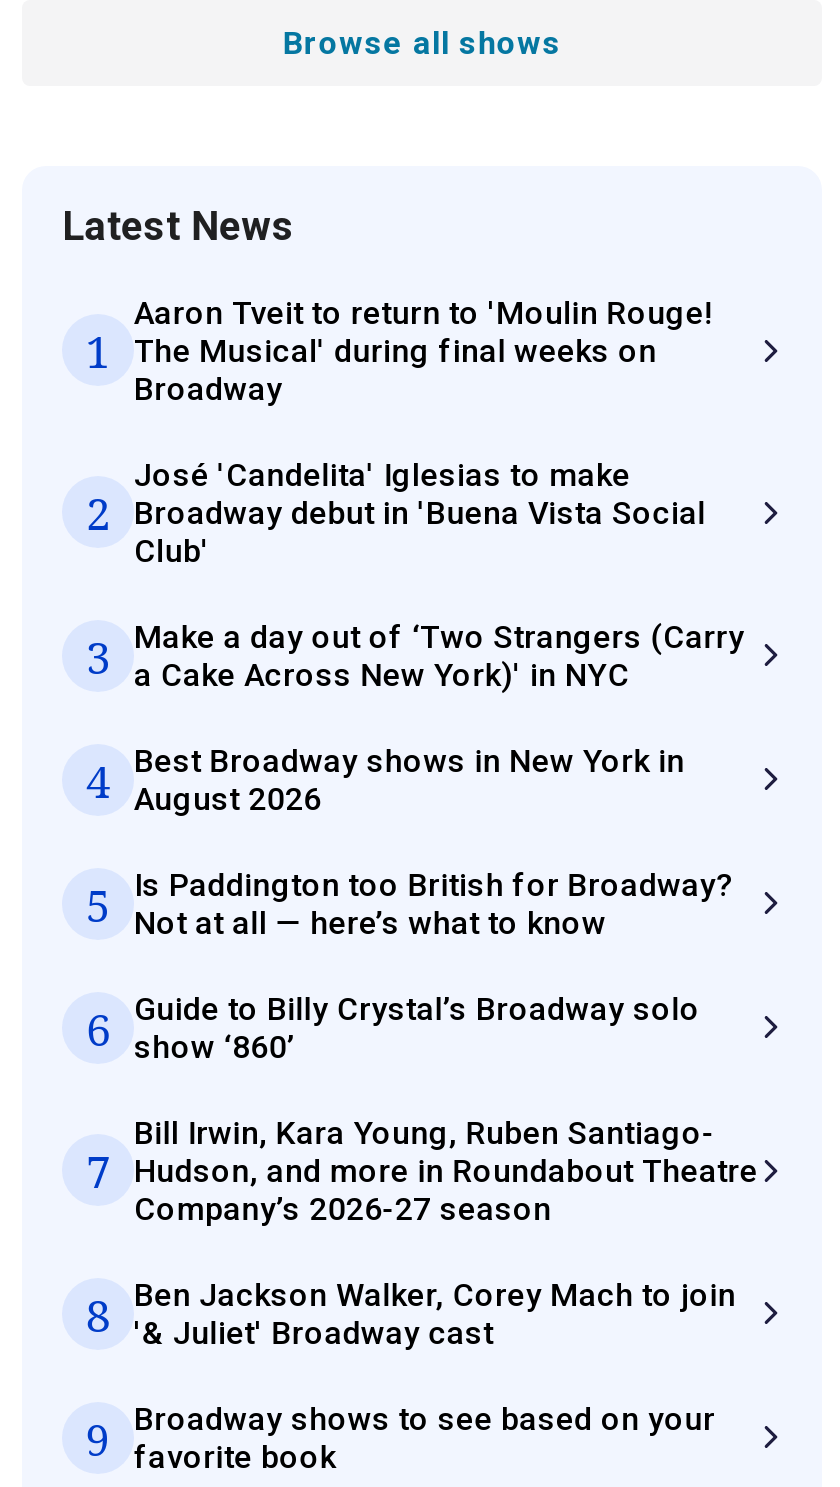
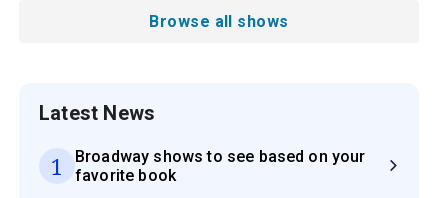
- Aaron Tveit to return to 'Moulin Rouge!
- The Musical' during final weeks on
- Broadway
- 2

- José 'Candelita' Iglesias to make
- Broadway debut in 'Buena Vista Social
- Club'
- 3
- Make a day out of ‘Two Strangers (Carry
- a Cake Across New York)' in NYC
- 4
- Best Broadway shows in New York in
- August 2026
- 5
- Is Paddington too British for Broadway?
- Not at all — here’s what to know
- 6
- Guide to Billy Crystal’s Broadway solo
- show ‘860’
- 7

- Bill Irwin, Kara Young, Ruben Santiago-
- Hudson, and more in Roundabout Theatre
- Company’s 2026-27 season
- 8
- Ben Jackson Walker, Corey Mach to join
- '& Juliet' Broadway cast
- 9
